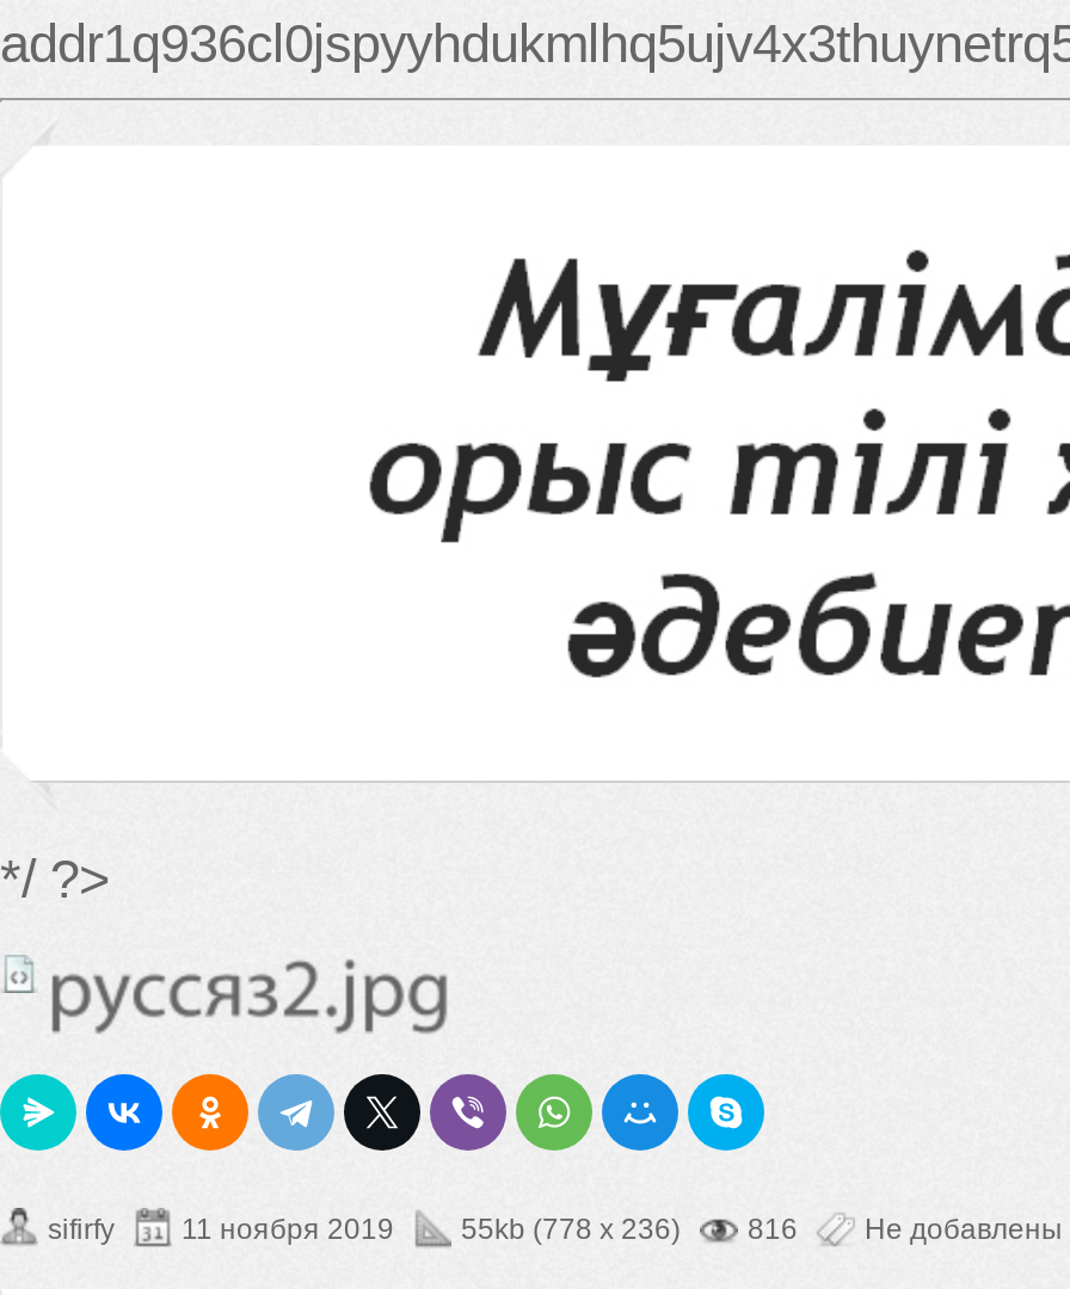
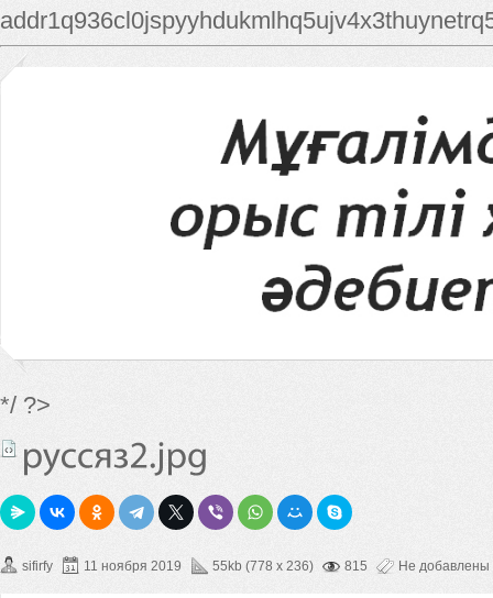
- sifirfy 11 ноября 2019 55kb (778 x 236) 816 Не добавлены
+ sifirfy 11 ноября 2019 55kb (778 x 236) 815 Не добавлены
